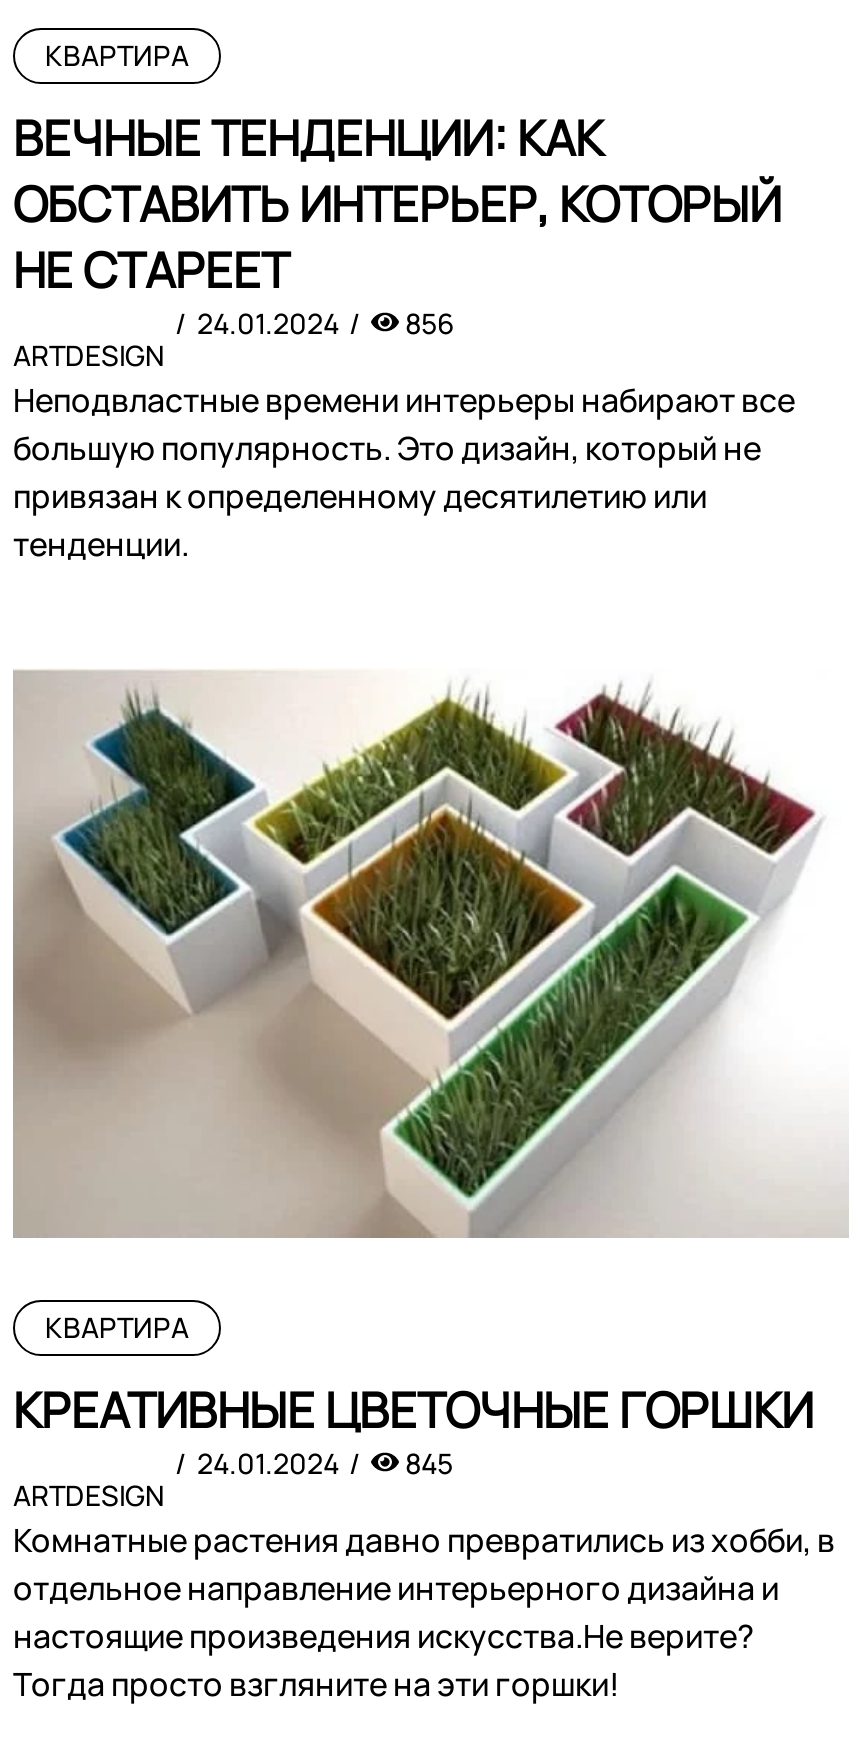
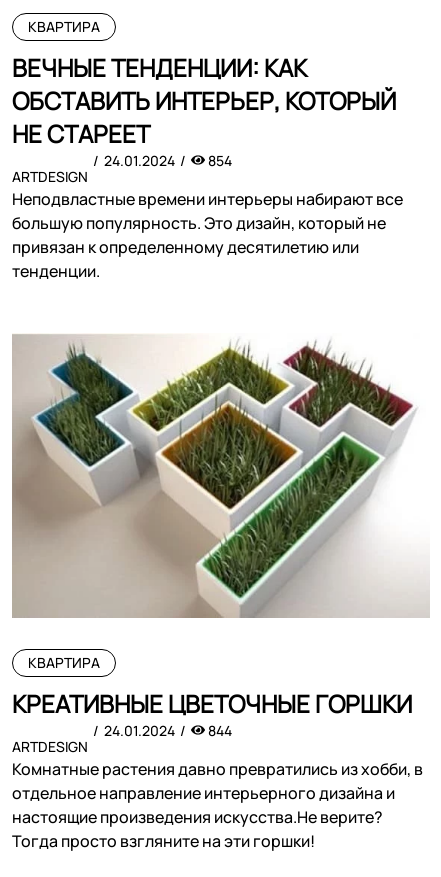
- 24.01.2024 856
+ 24.01.2024 854

- 24.01.2024 845
+ 24.01.2024 844
